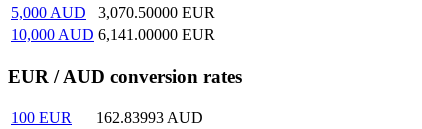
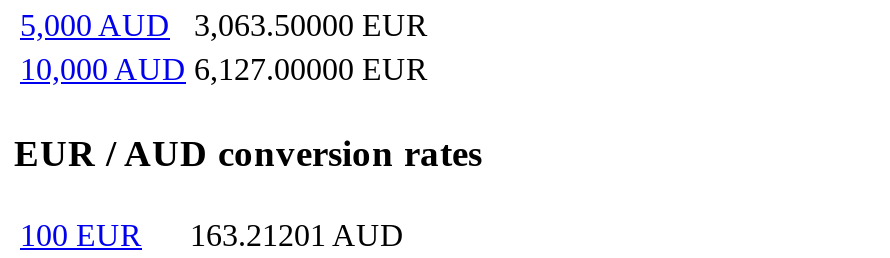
- 5,000 AUD 3,070.50000 EUR
+ 5,000 AUD 3,063.50000 EUR

- 10,000 AUD 6,141.00000 EUR
+ 10,000 AUD 6,127.00000 EUR

- 100 EUR 162.83993 AUD
+ 100 EUR 163.21201 AUD
